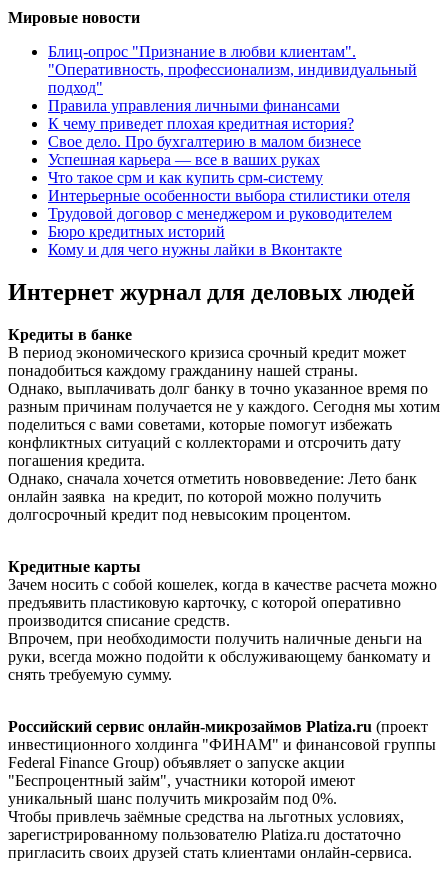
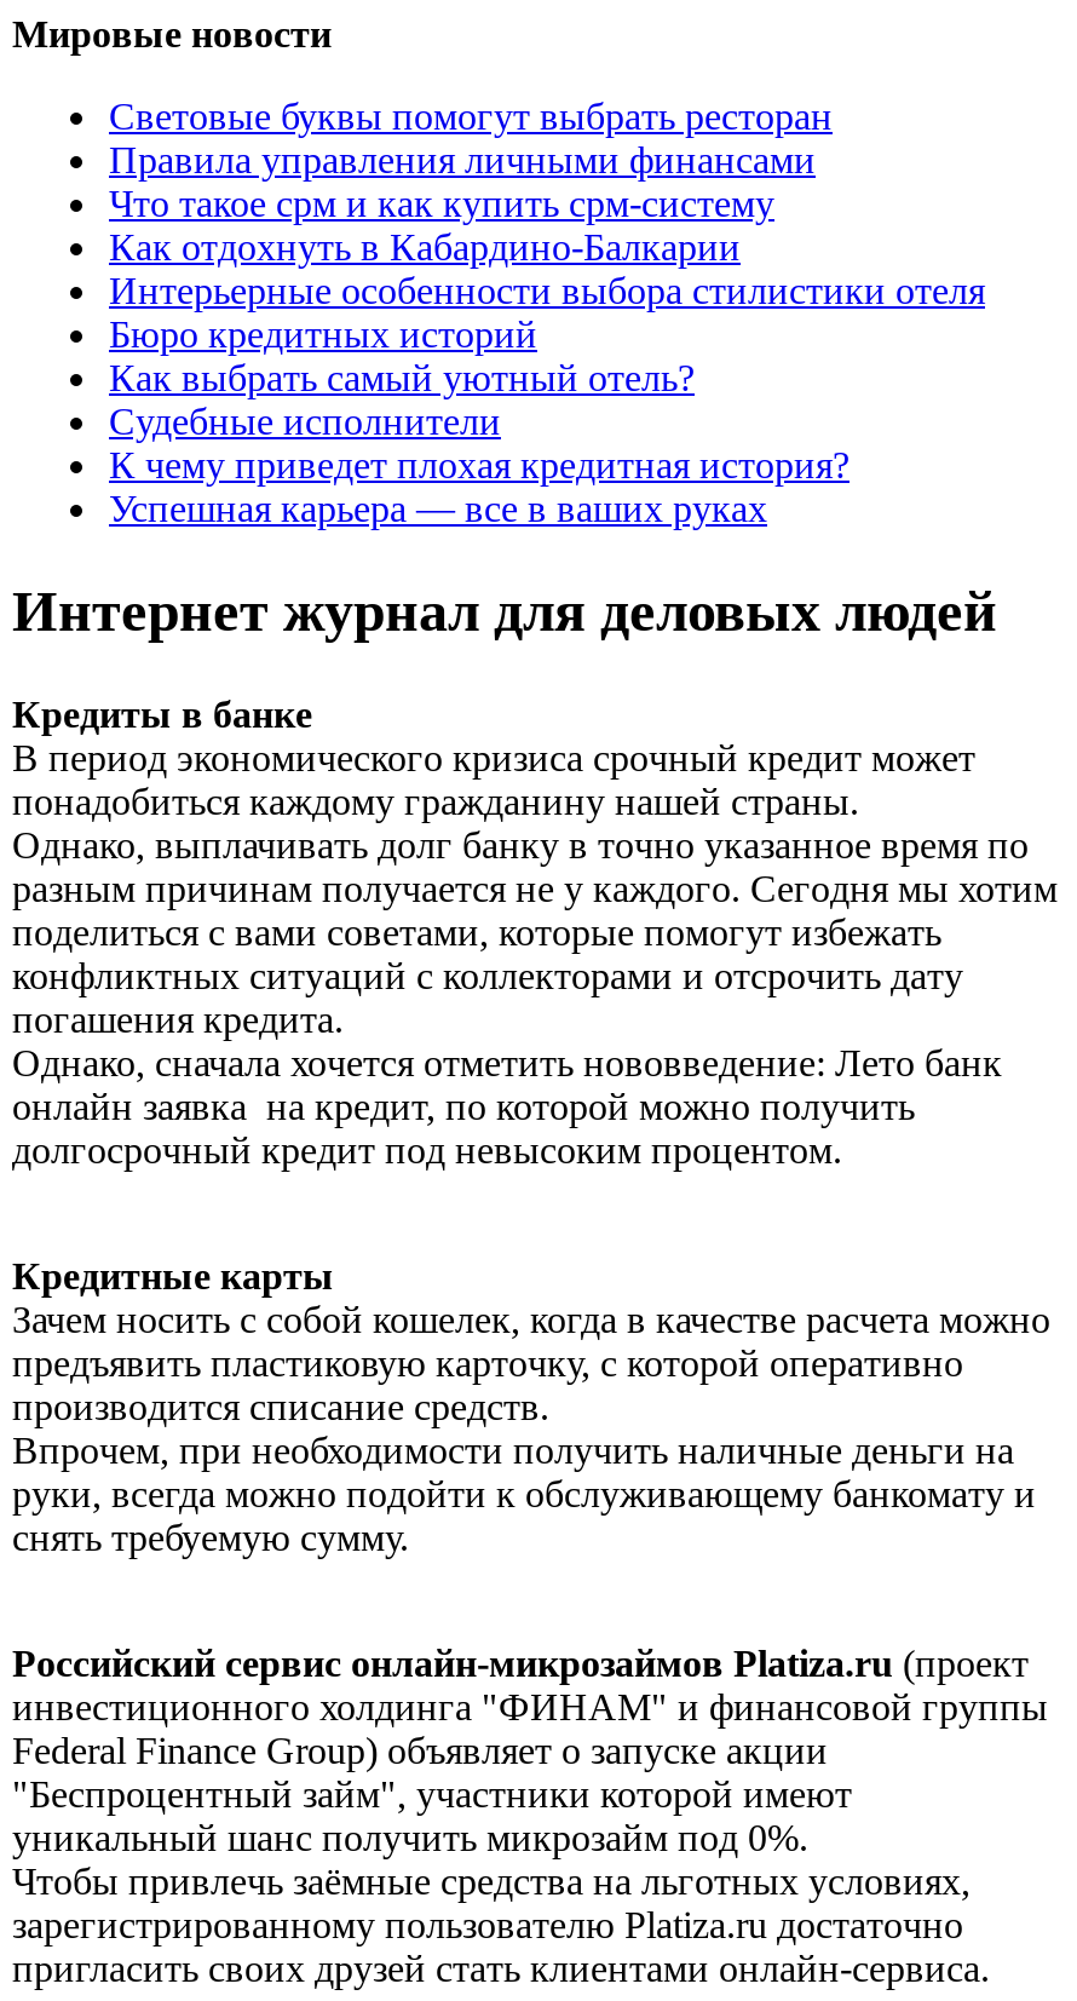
- Блиц-опрос "Признание в любви клиентам".
- "Оперативность, профессионализм, индивидуальный
- подход"
+ Световые буквы помогут выбрать ресторан

+ Как отдохнуть в Кабардино-Балкарии
+ Как выбрать самый уютный отель?
+ Судебные исполнители

moved down: К чему приведет плохая кредитная история?

- Свое дело. Про бухгалтерию в малом бизнесе

moved down: Успешная карьера — все в ваших руках

moved up: Что такое срм и как купить срм-систему | Интерьерные особенности выбора стилистики отеля

- Трудовой договор с менеджером и руководителем
- Кому и для чего нужны лайки в Вконтакте

moved up: Бюро кредитных историй
